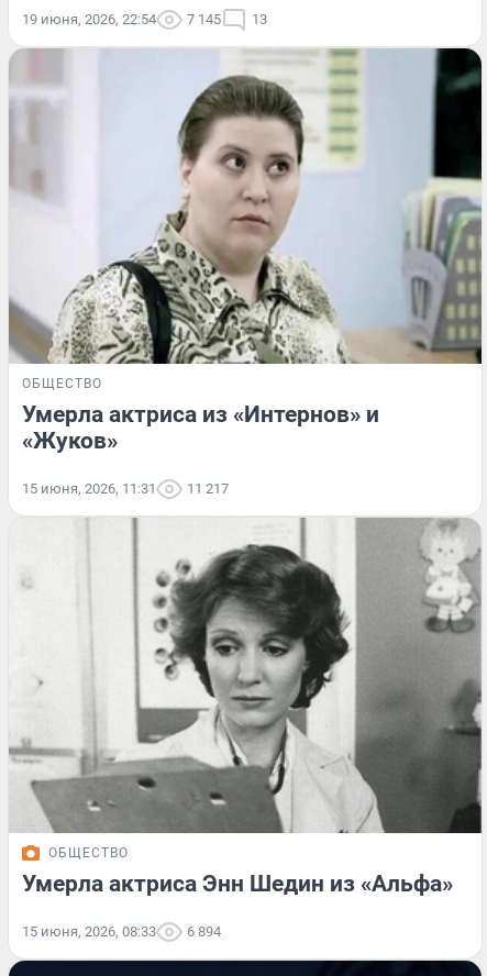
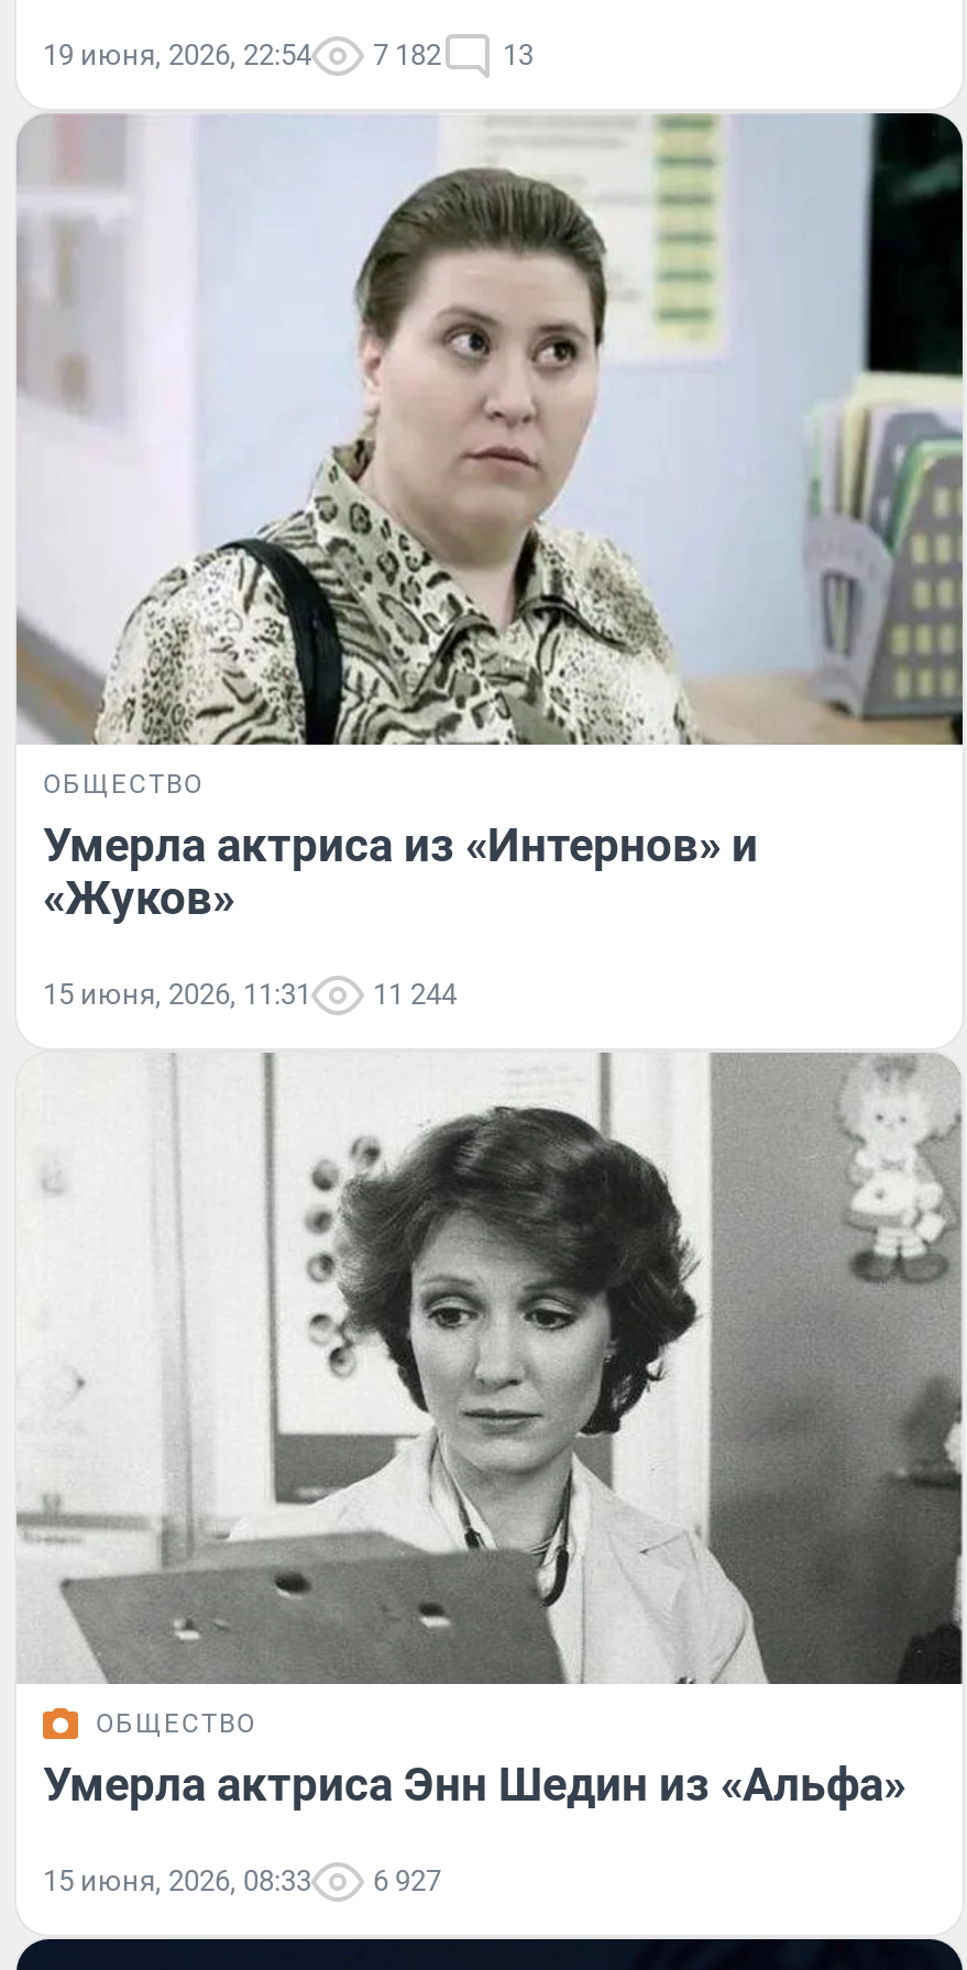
- 19 июня, 2026, 22:54 7 145 13
+ 19 июня, 2026, 22:54 7 182 13

- 15 июня, 2026, 11:31 11 217
+ 15 июня, 2026, 11:31 11 244

- 15 июня, 2026, 08:33 6 894
+ 15 июня, 2026, 08:33 6 927
